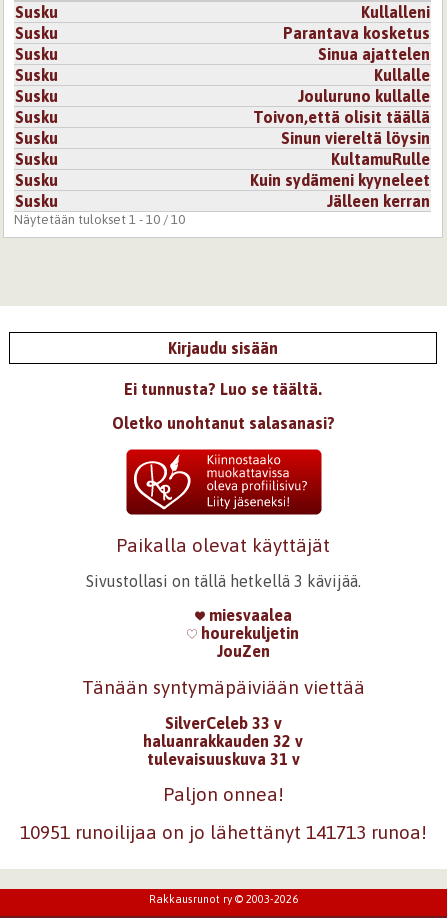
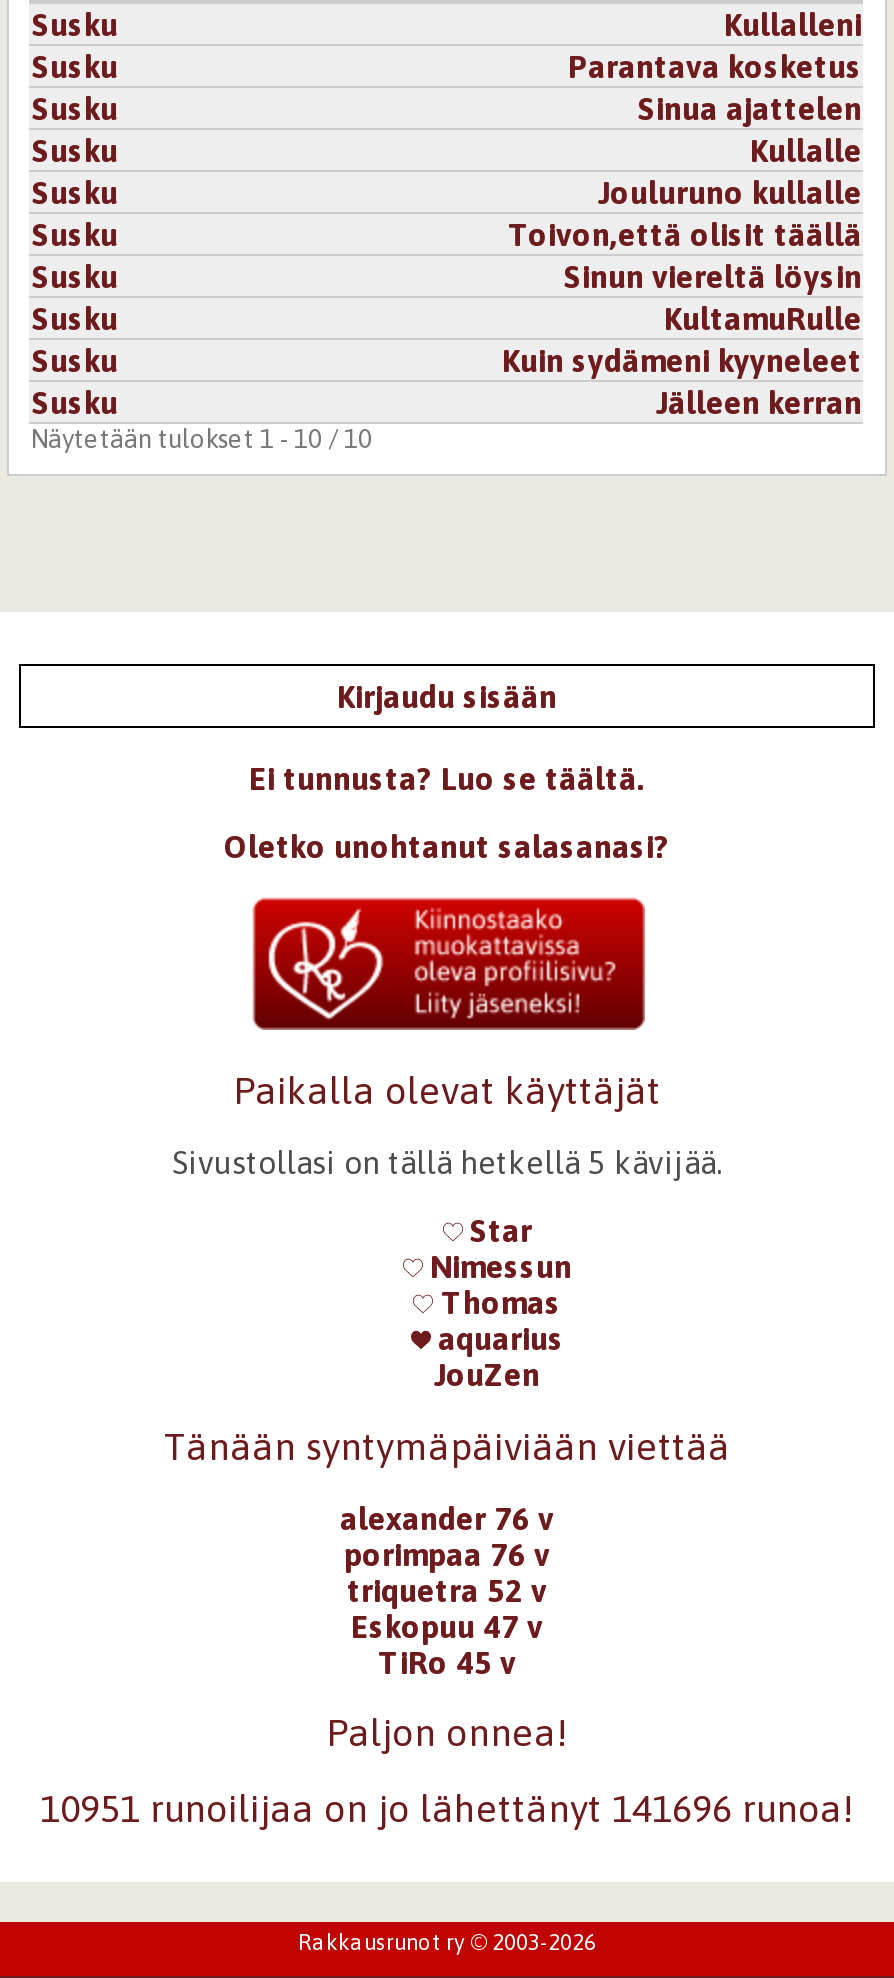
- Sivustollasi on tällä hetkellä 3 kävijää.
+ Sivustollasi on tällä hetkellä 5 kävijää.

- miesvaalea
- hourekuljetin
+ Star
+ Nimessun
+ Thomas
+ aquarius

- SilverCeleb 33 v
- haluanrakkauden 32 v
- tulevaisuuskuva 31 v
+ alexander 76 v
+ porimpaa 76 v
+ triquetra 52 v
+ Eskopuu 47 v
+ TiRo 45 v

- 10951 runoilijaa on jo lähettänyt 141713 runoa!
+ 10951 runoilijaa on jo lähettänyt 141696 runoa!
